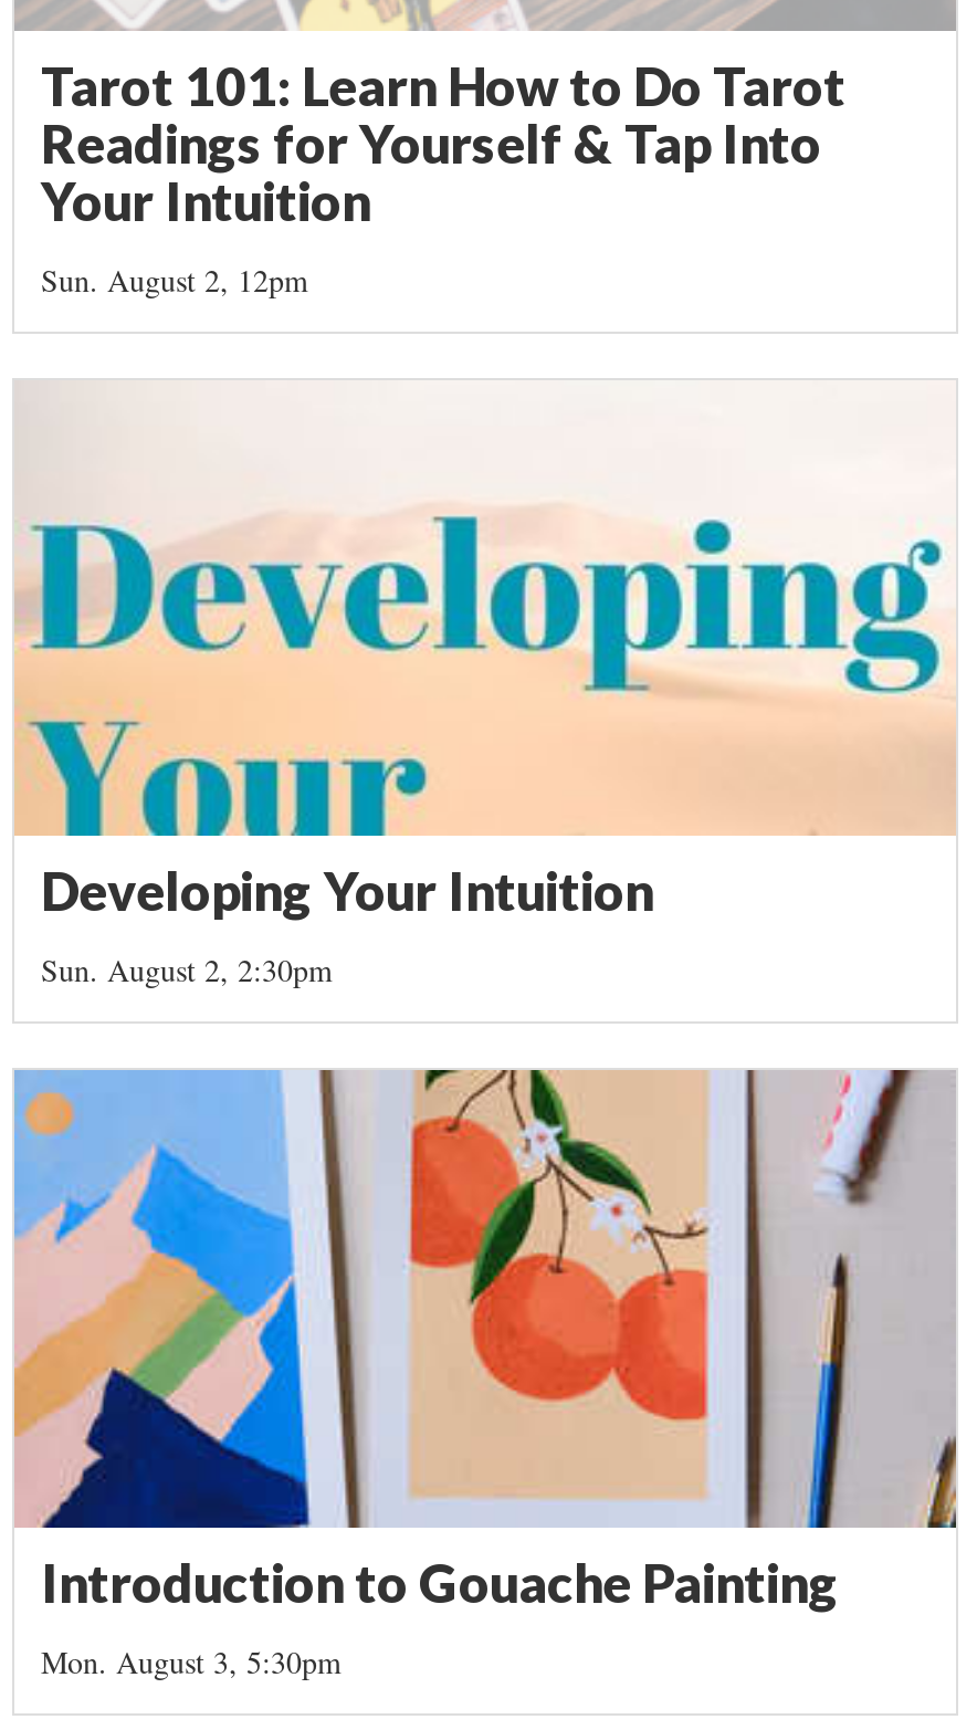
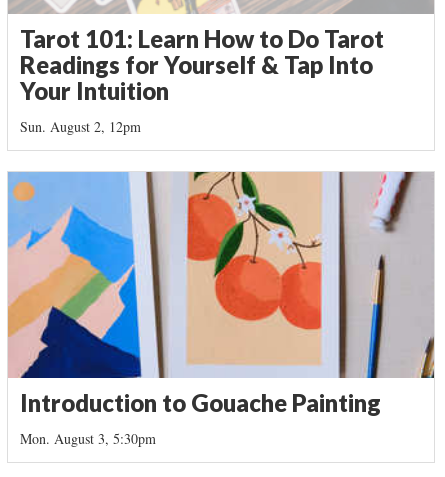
- [image]
- Developing Your Intuition
- Sun. August 2, 2:30pm
